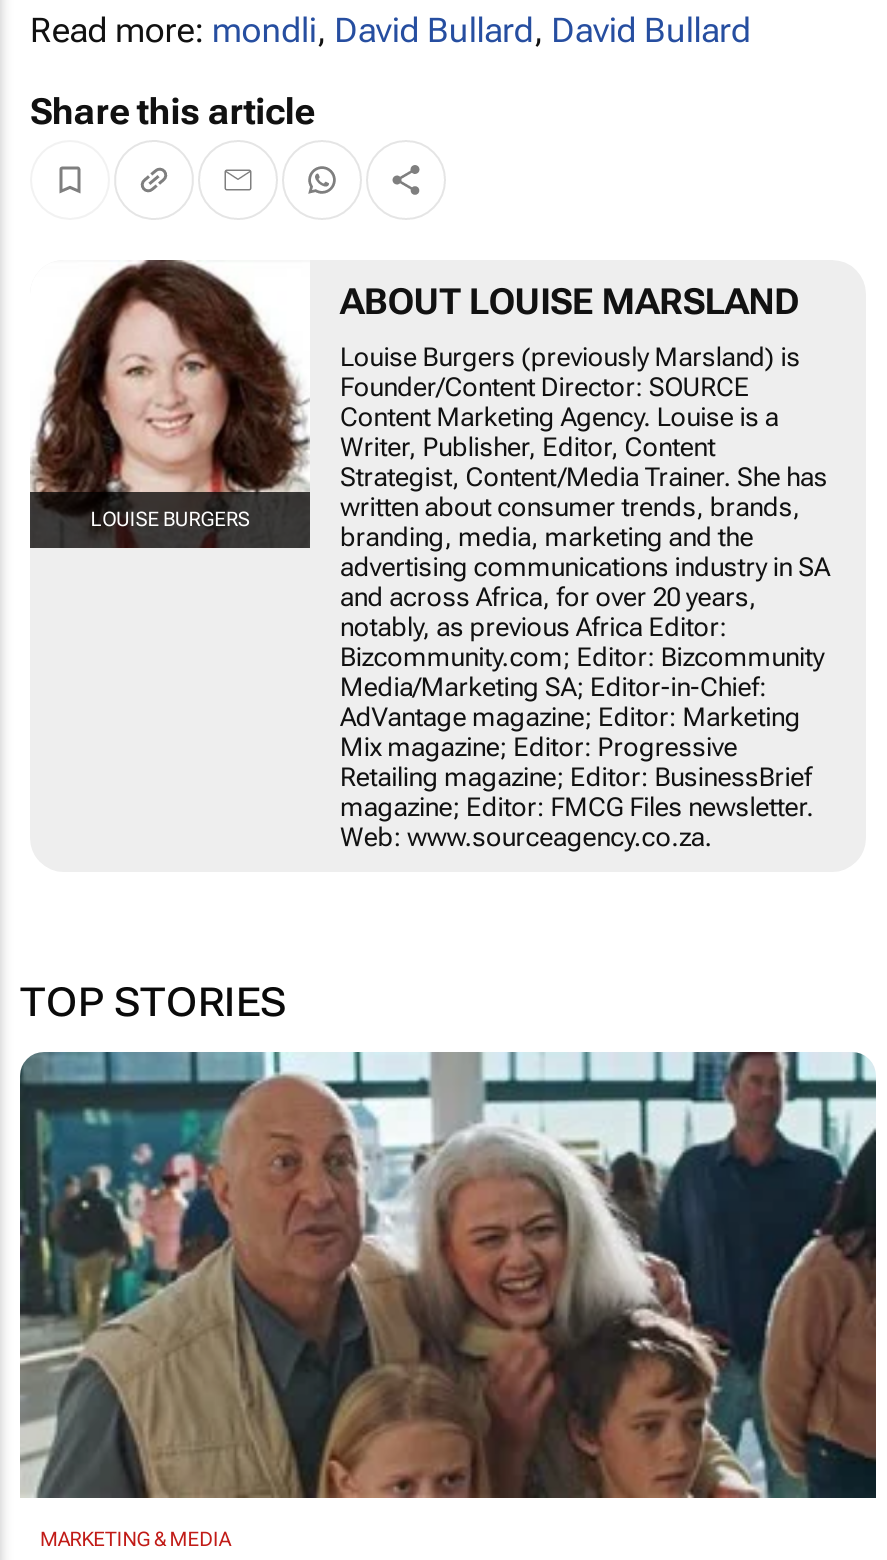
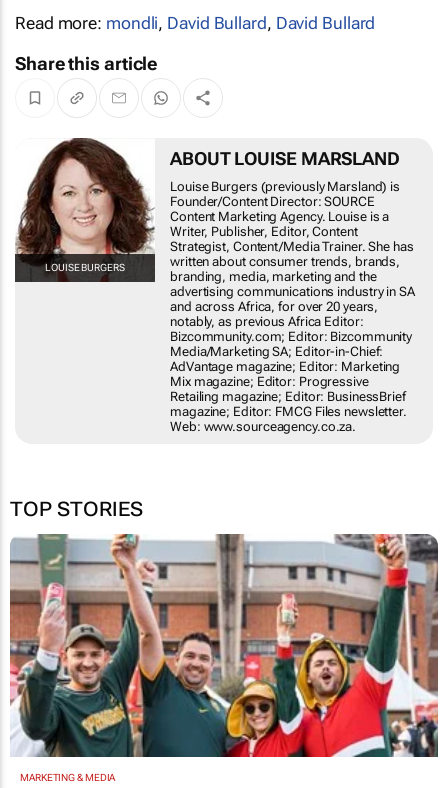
- [image]
+ [image]
